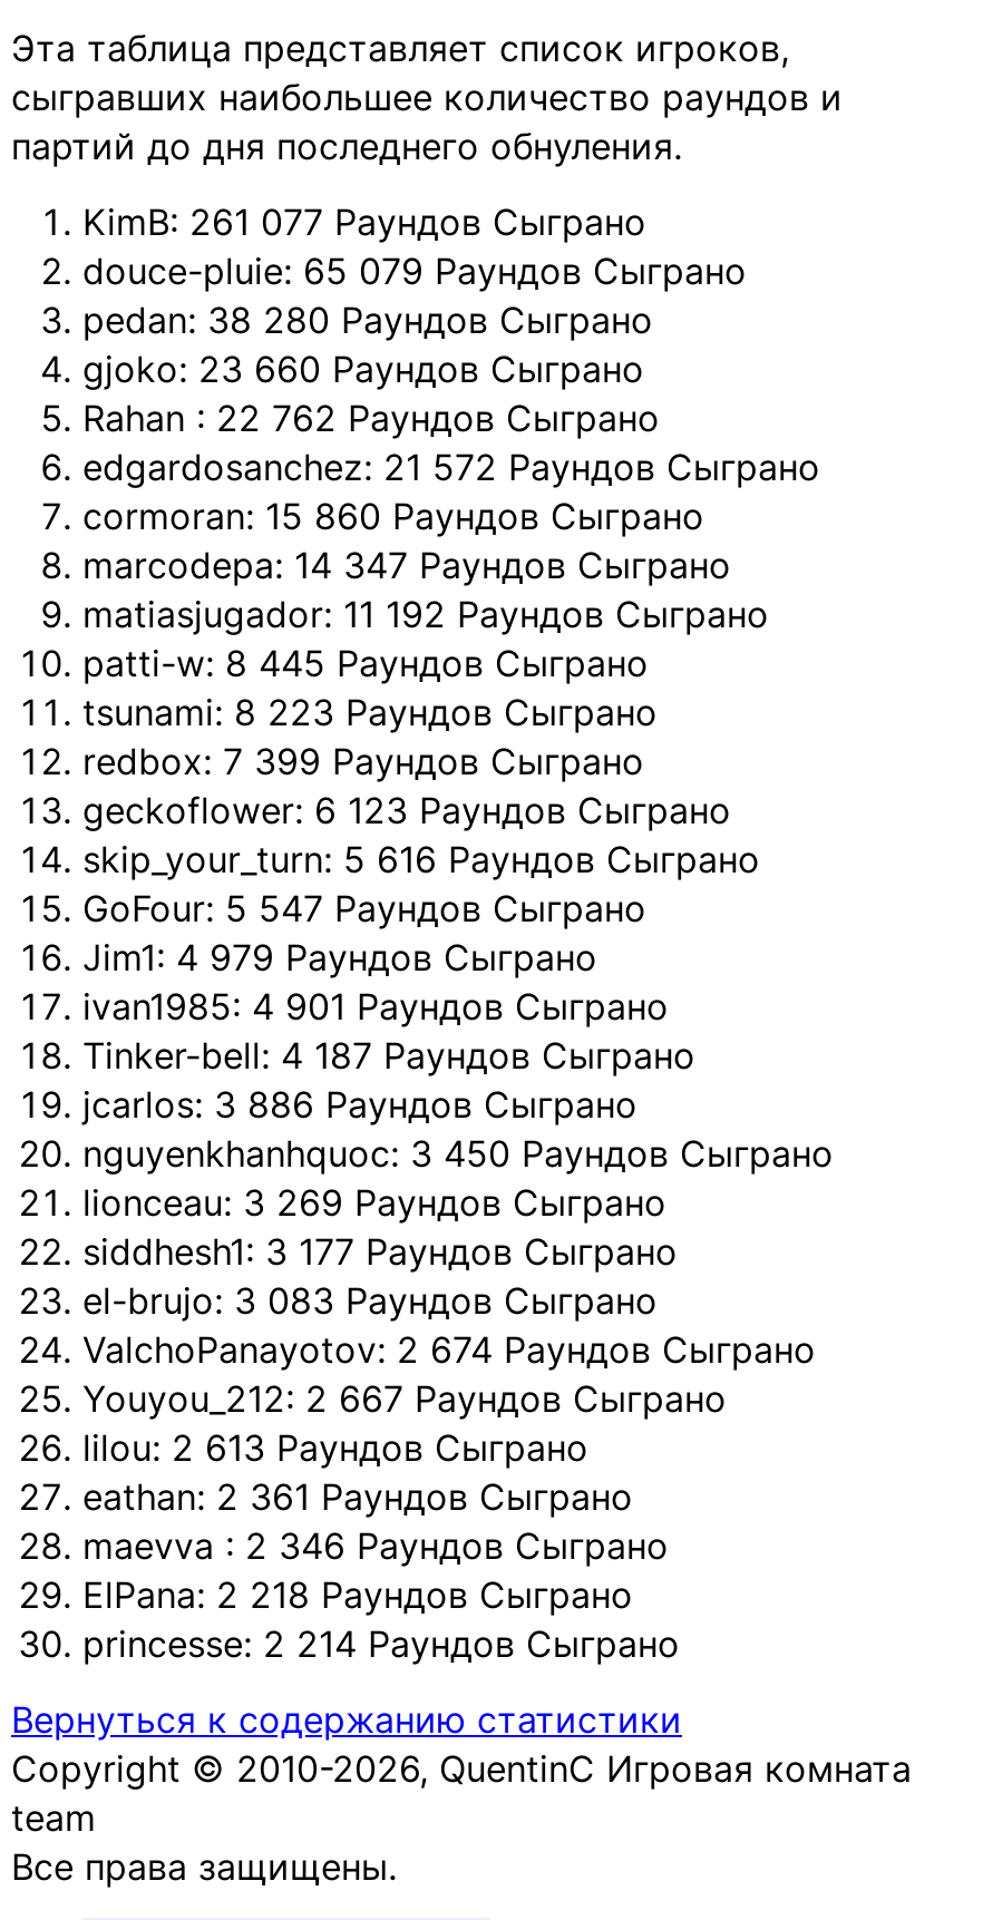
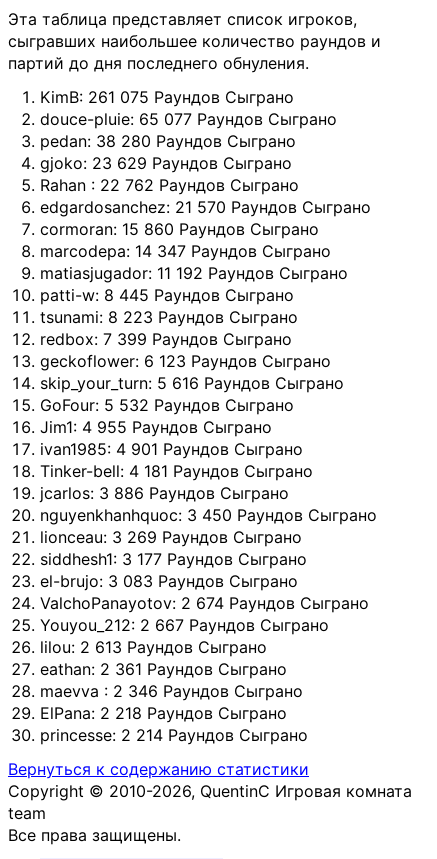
- KimB: 261 077 Раундов Сыграно
+ KimB: 261 075 Раундов Сыграно

- douce-pluie: 65 079 Раундов Сыграно
+ douce-pluie: 65 077 Раундов Сыграно

- gjoko: 23 660 Раундов Сыграно
+ gjoko: 23 629 Раундов Сыграно

- edgardosanchez: 21 572 Раундов Сыграно
+ edgardosanchez: 21 570 Раундов Сыграно

- GoFour: 5 547 Раундов Сыграно
+ GoFour: 5 532 Раундов Сыграно

- Jim1: 4 979 Раундов Сыграно
+ Jim1: 4 955 Раундов Сыграно

- Tinker-bell: 4 187 Раундов Сыграно
+ Tinker-bell: 4 181 Раундов Сыграно
